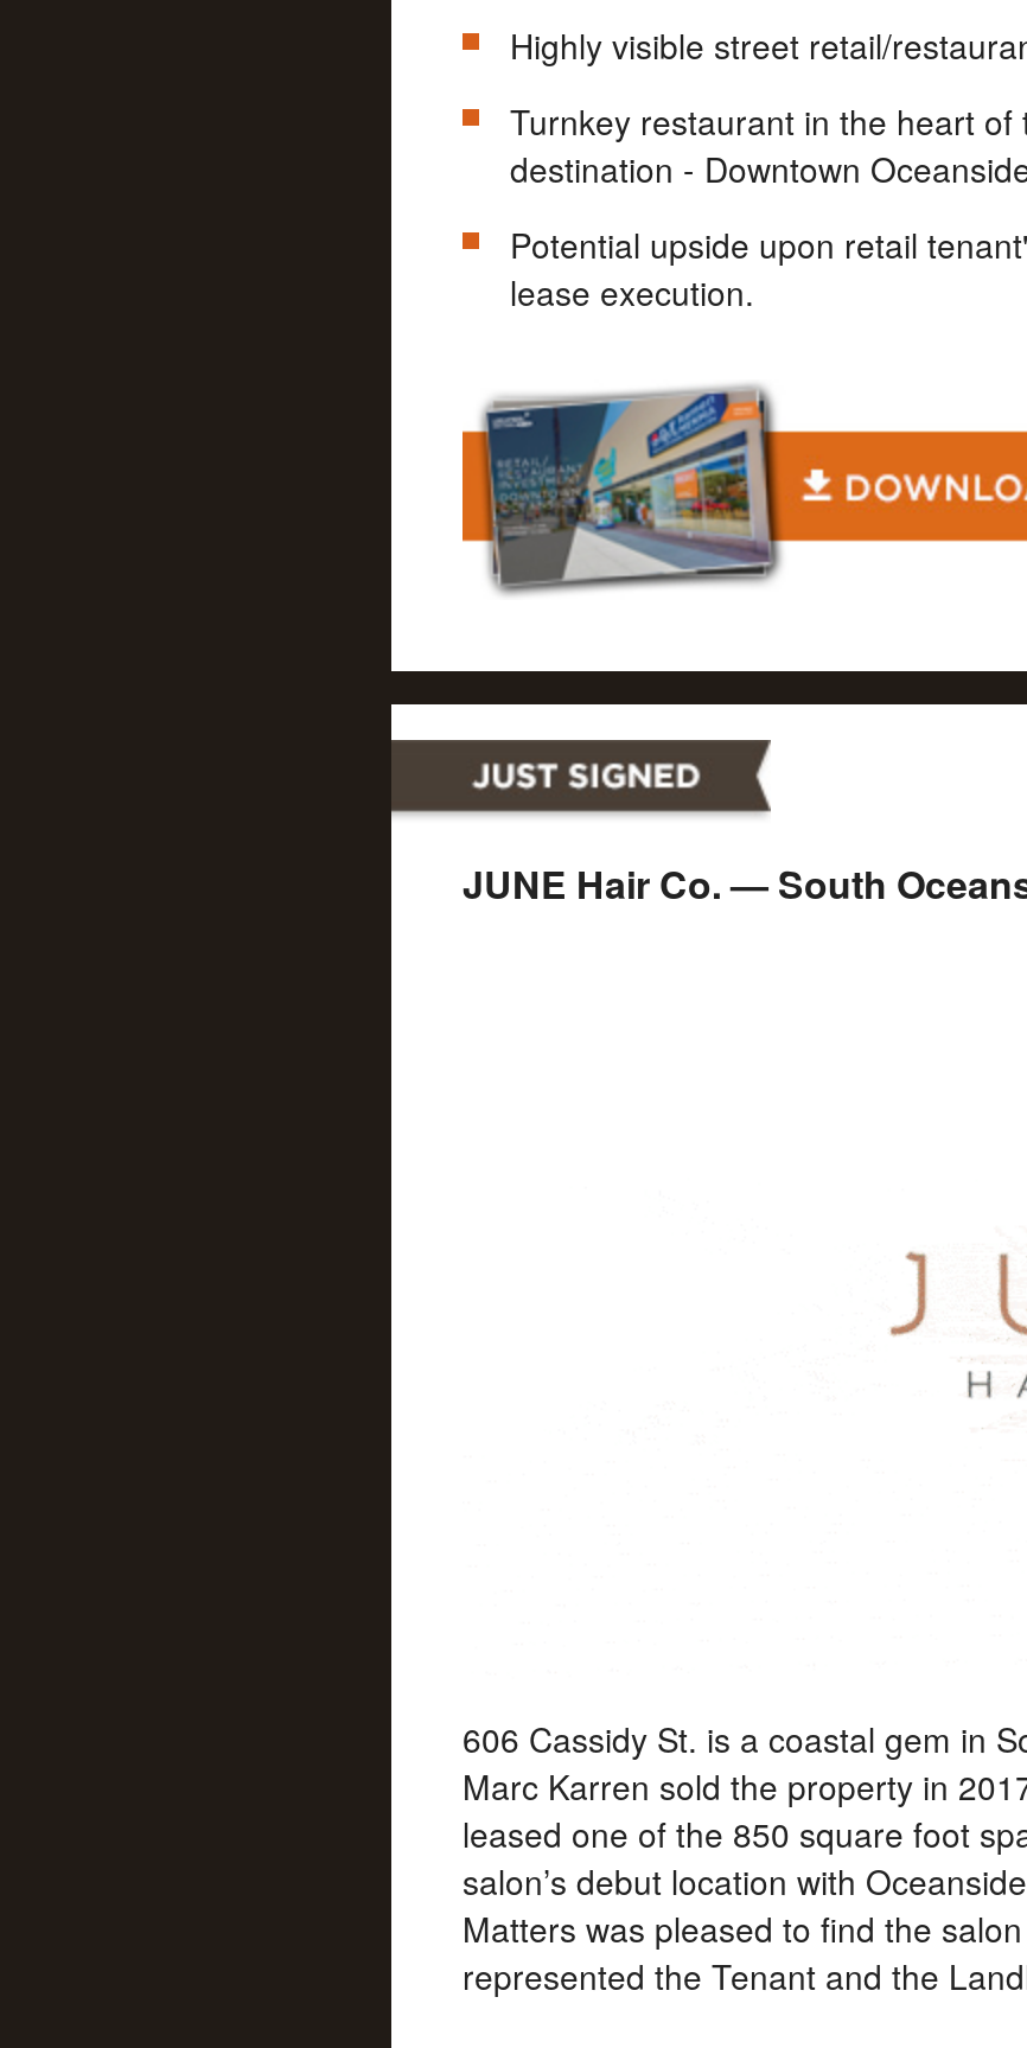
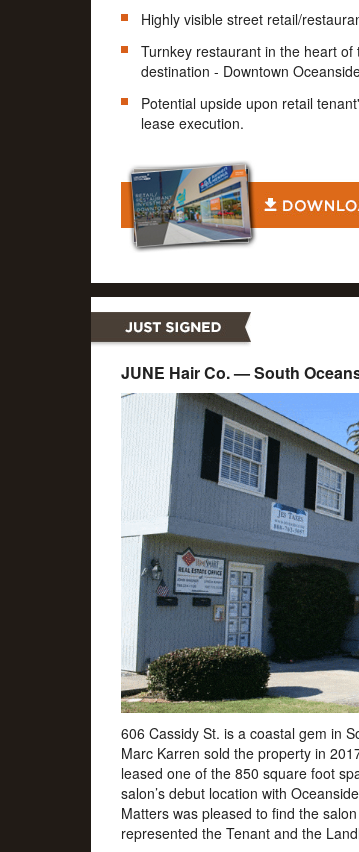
+ [image]
